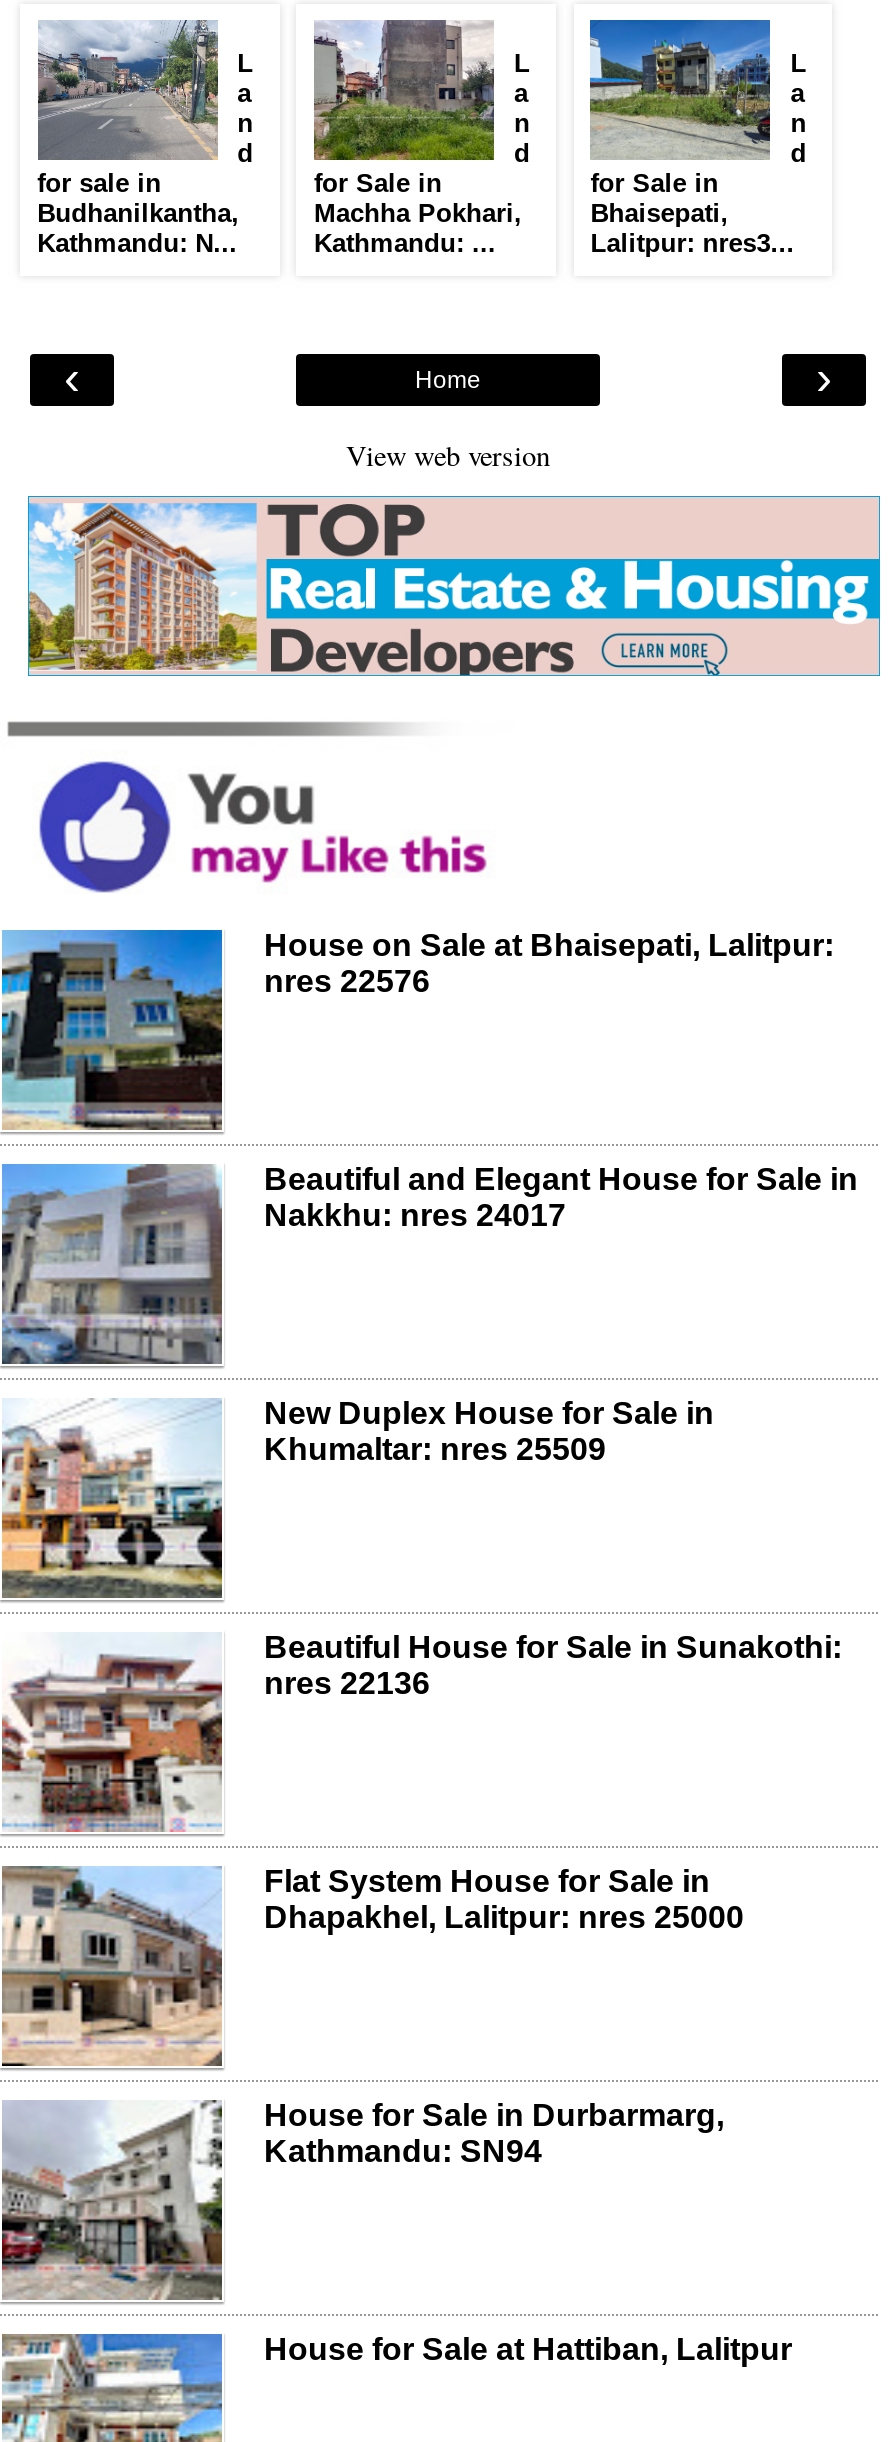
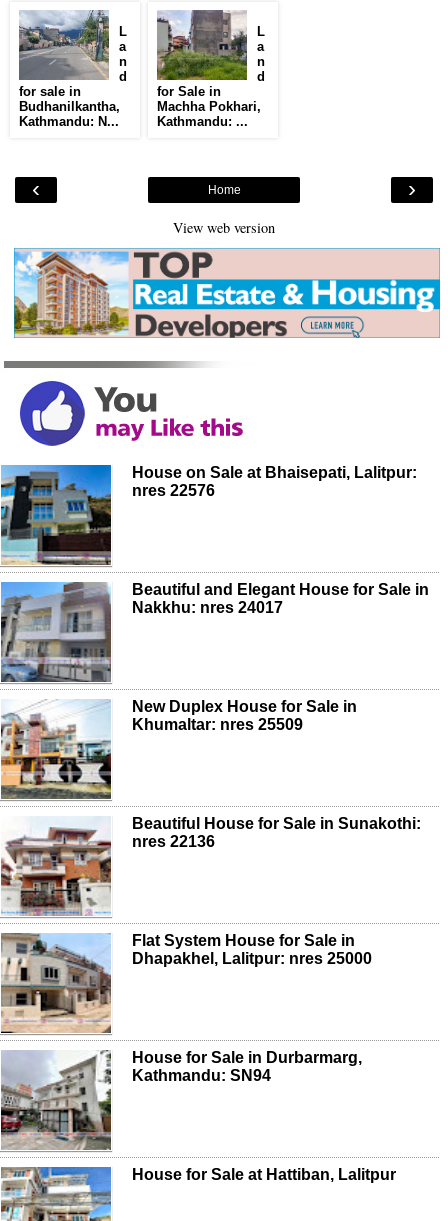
- [image]
- L
- a
- n
- d
- for Sale in
- Bhaisepati,
- Lalitpur: nres3...
